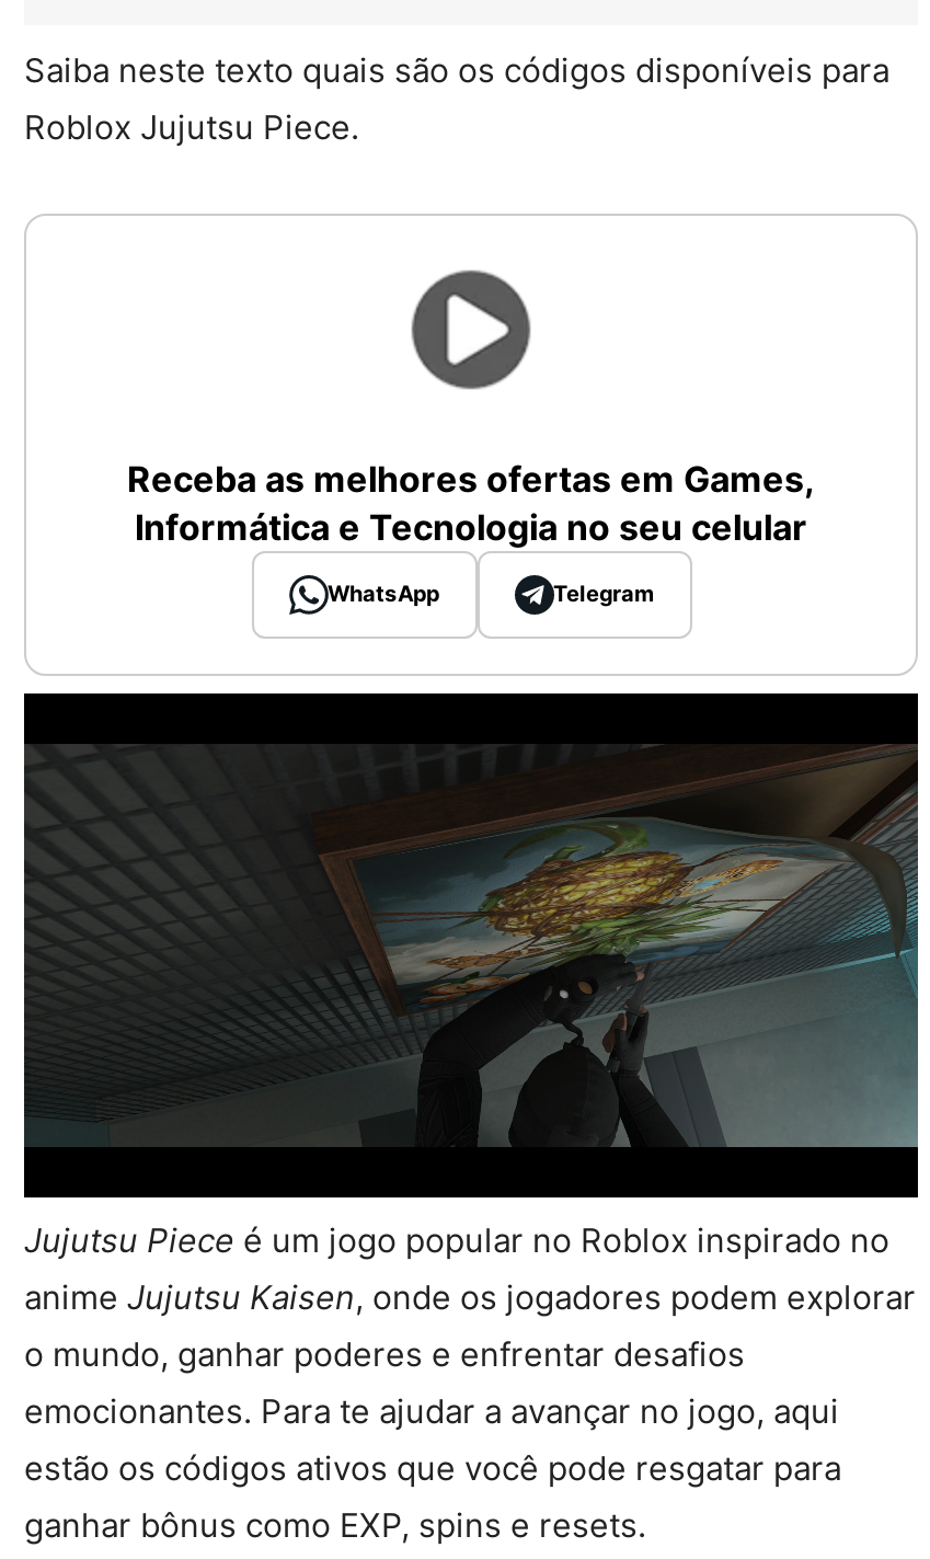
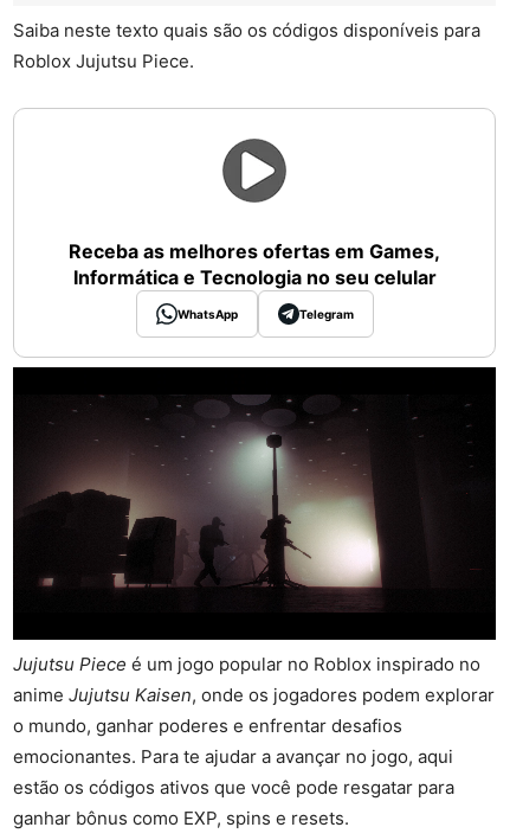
- [image]
+ [image]
